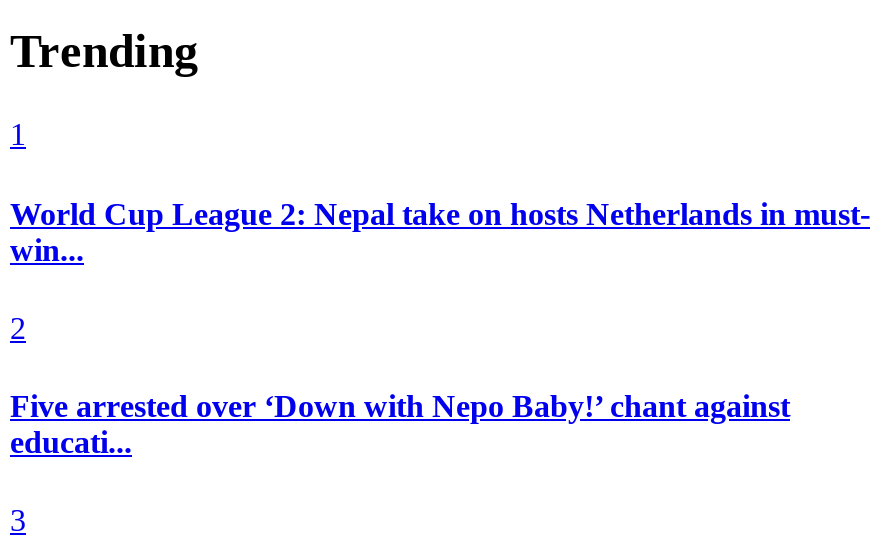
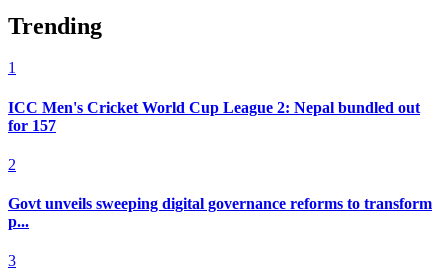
- World Cup League 2: Nepal take on hosts Netherlands in must-
- win...
+ ICC Men's Cricket World Cup League 2: Nepal bundled out
+ for 157

- Five arrested over ‘Down with Nepo Baby!’ chant against
- educati...
+ Govt unveils sweeping digital governance reforms to transform
+ p...
